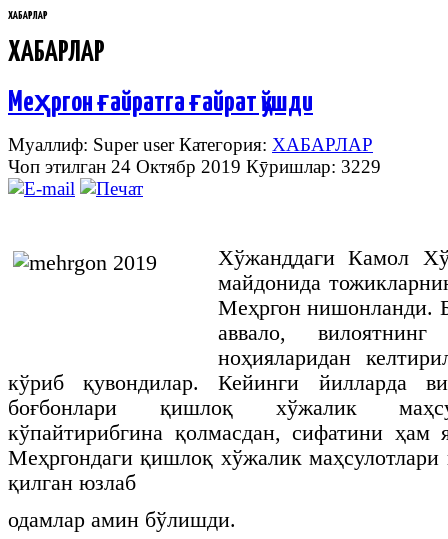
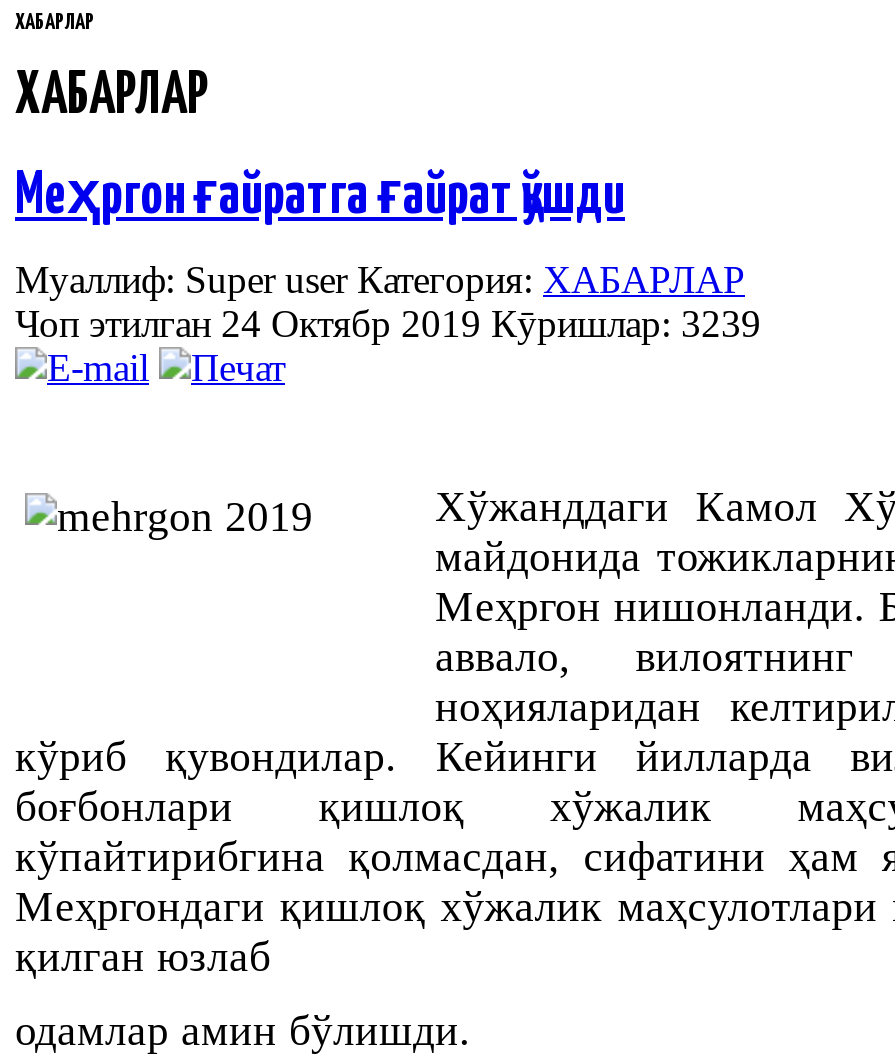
- Чоп этилган 24 Октябр 2019 Кӯришлар: 3229
+ Чоп этилган 24 Октябр 2019 Кӯришлар: 3239
